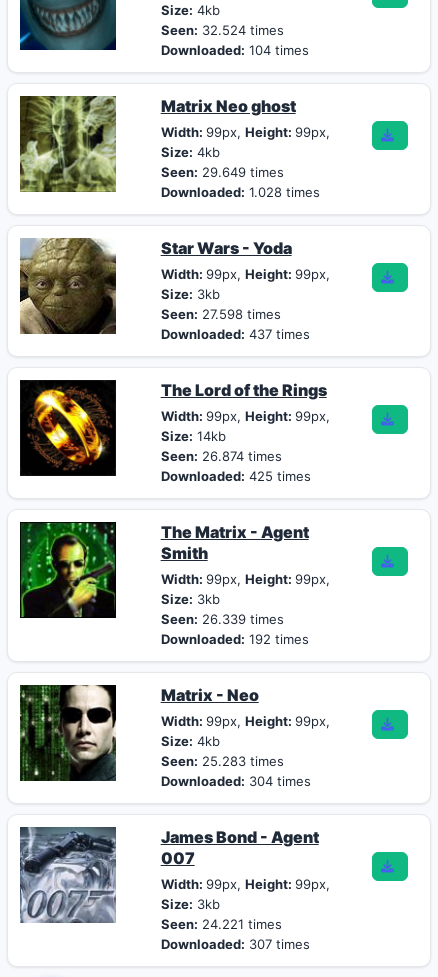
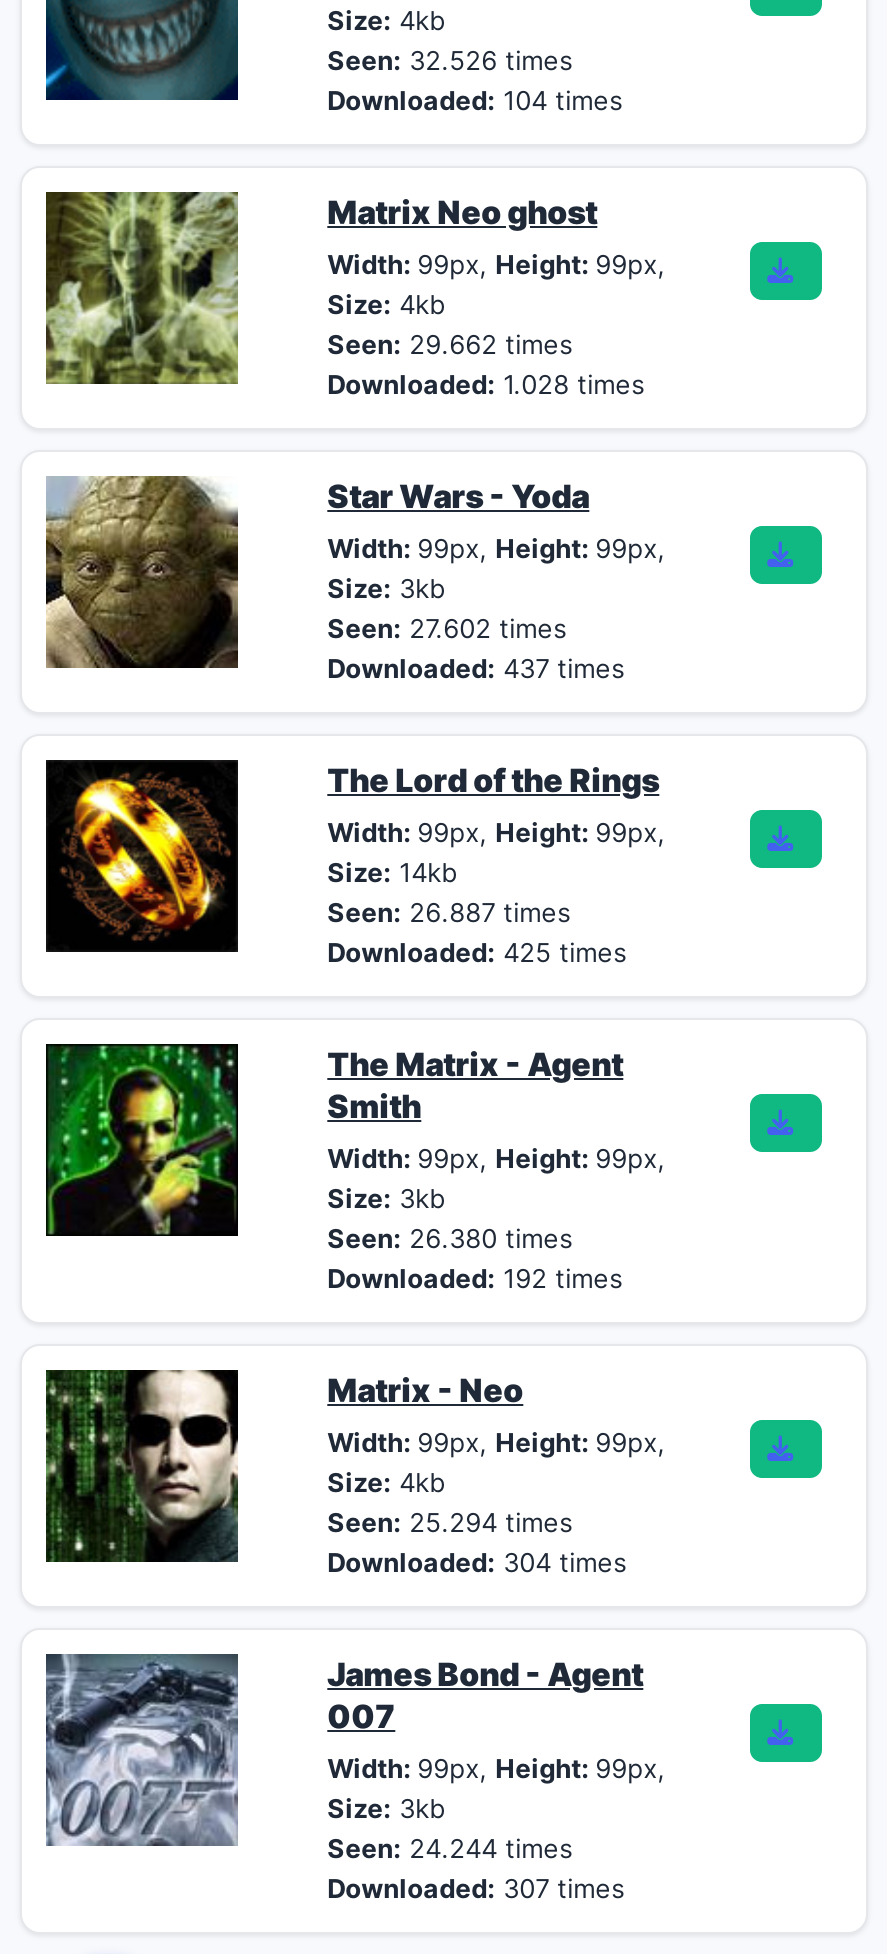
- Seen: 32.524 times
+ Seen: 32.526 times

- Seen: 29.649 times
+ Seen: 29.662 times

- Seen: 27.598 times
+ Seen: 27.602 times

- Seen: 26.874 times
+ Seen: 26.887 times

- Seen: 26.339 times
+ Seen: 26.380 times

- Seen: 25.283 times
+ Seen: 25.294 times

- Seen: 24.221 times
+ Seen: 24.244 times
